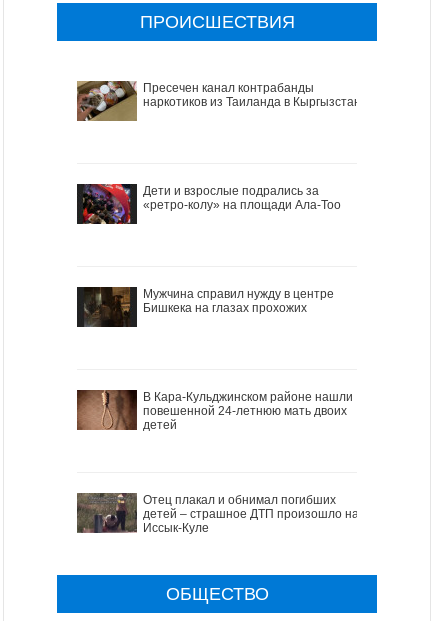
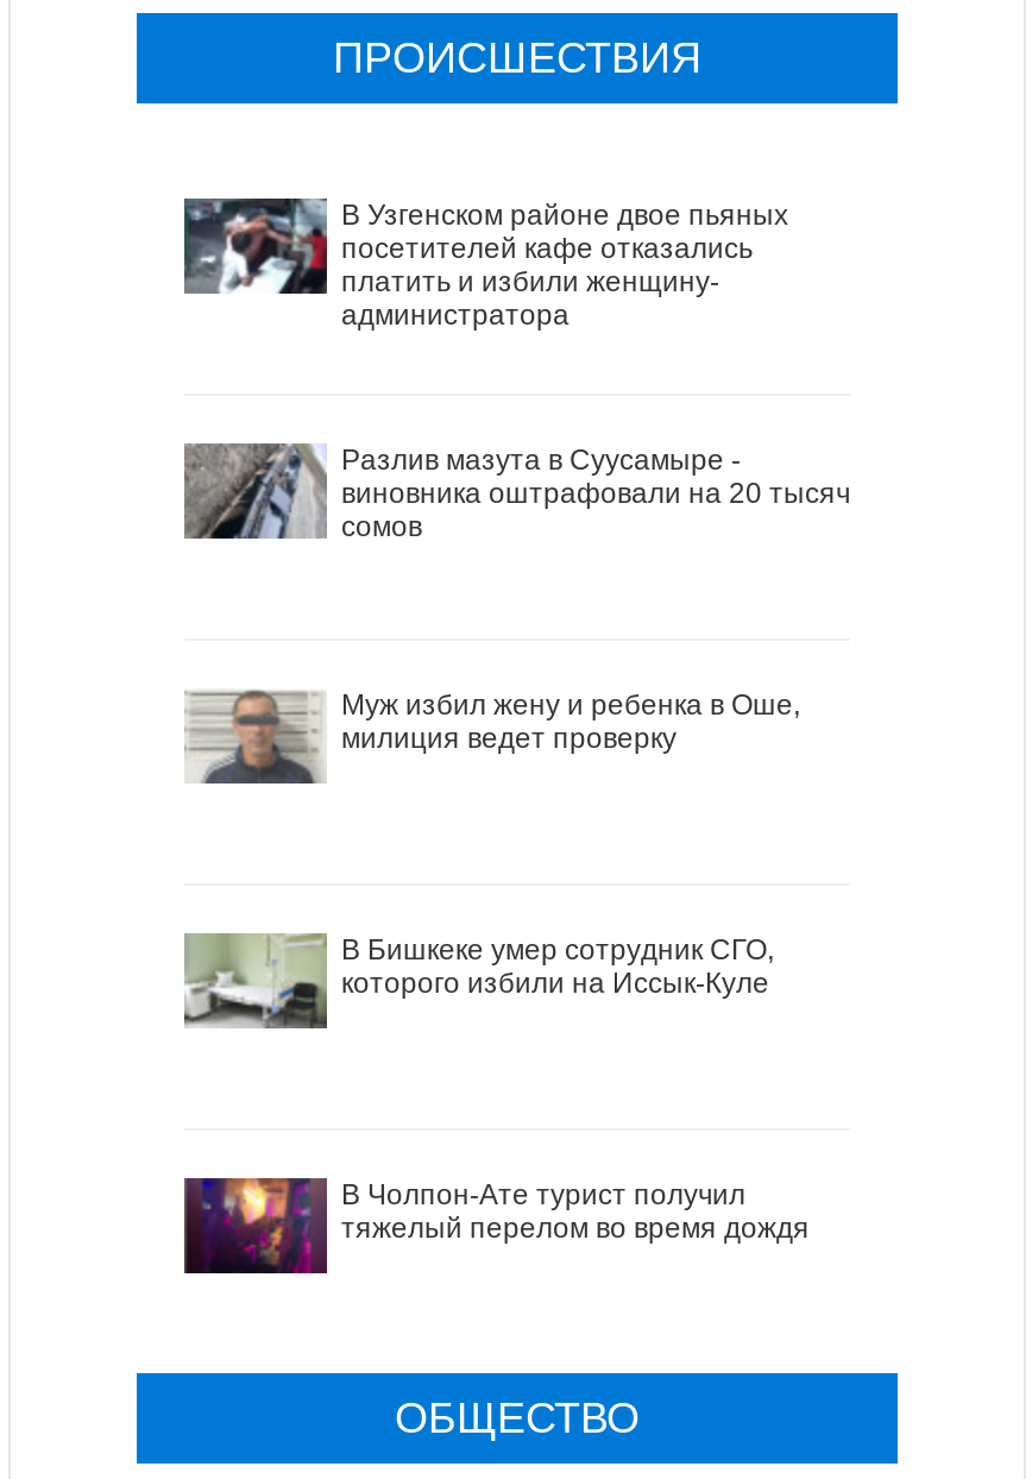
- [image]
- Пресечен канал контрабанды
- наркотиков из Таиланда в Кыргызстан
+ [image]
+ В Узгенском районе двое пьяных
+ посетителей кафе отказались
+ платить и избили женщину-
+ администратора

- [image]
- Дети и взрослые подрались за
- «ретро-колу» на площади Ала-Тоо
+ [image]
+ Разлив мазута в Суусамыре -
+ виновника оштрафовали на 20 тысяч
+ сомов

- [image]
- Мужчина справил нужду в центре
- Бишкека на глазах прохожих
+ [image]
+ Муж избил жену и ребенка в Оше,
+ милиция ведет проверку

- [image]
- В Кара-Кульджинском районе нашли
- повешенной 24-летнюю мать двоих
- детей
+ [image]
+ В Бишкеке умер сотрудник СГО,
+ которого избили на Иссык-Куле

- [image]
- Отец плакал и обнимал погибших
- детей – страшное ДТП произошло на
- Иссык-Куле
+ [image]
+ В Чолпон-Ате турист получил
+ тяжелый перелом во время дождя
